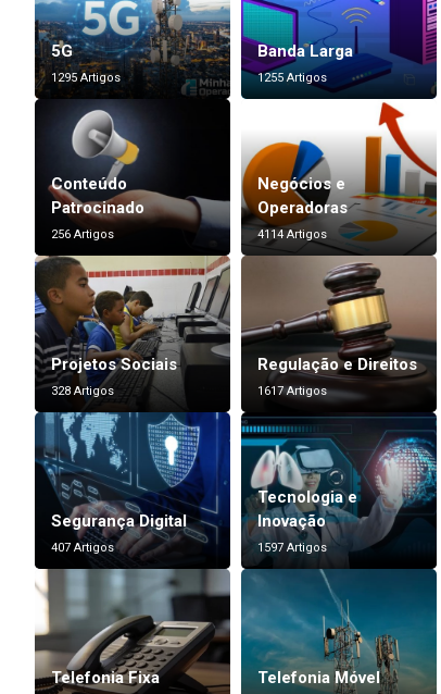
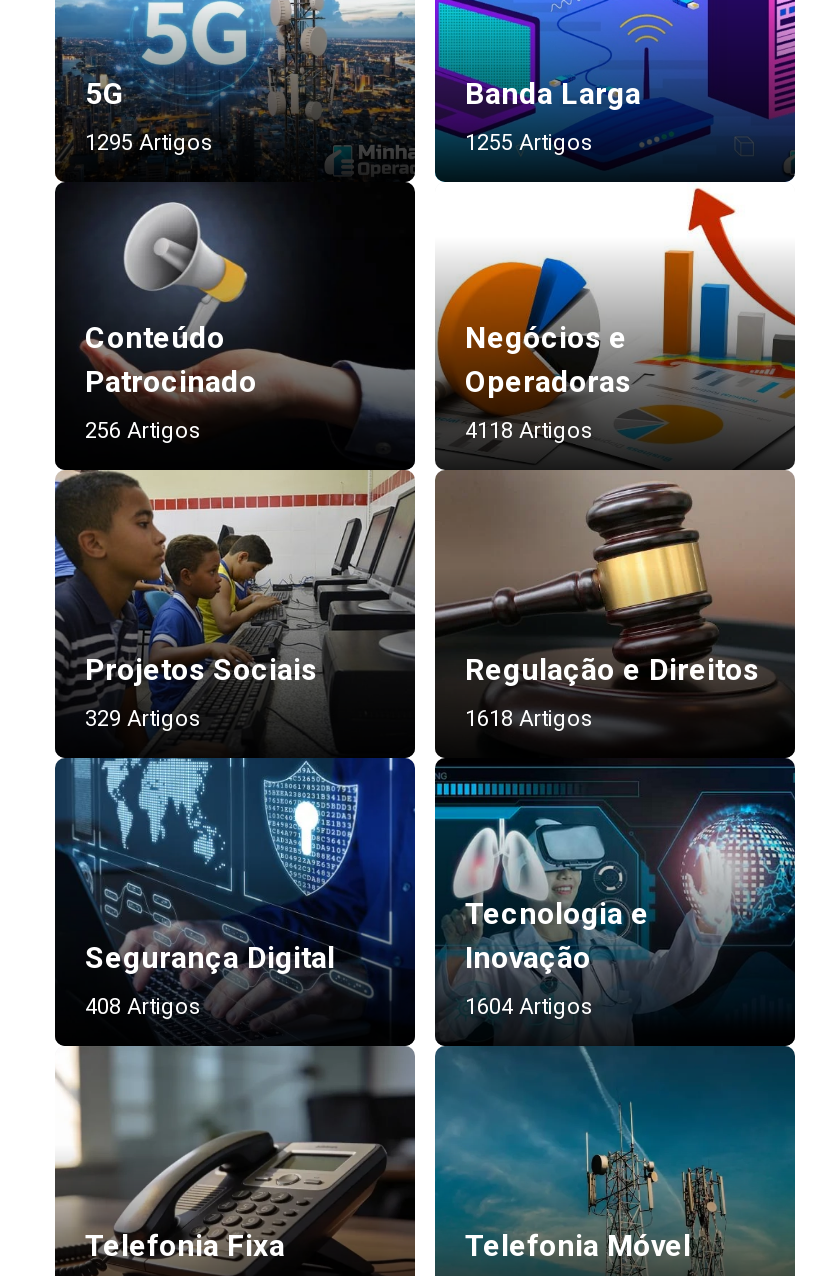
- 4114 Artigos
+ 4118 Artigos

- 328 Artigos
+ 329 Artigos

- 1617 Artigos
+ 1618 Artigos

- 407 Artigos
+ 408 Artigos

- 1597 Artigos
+ 1604 Artigos
